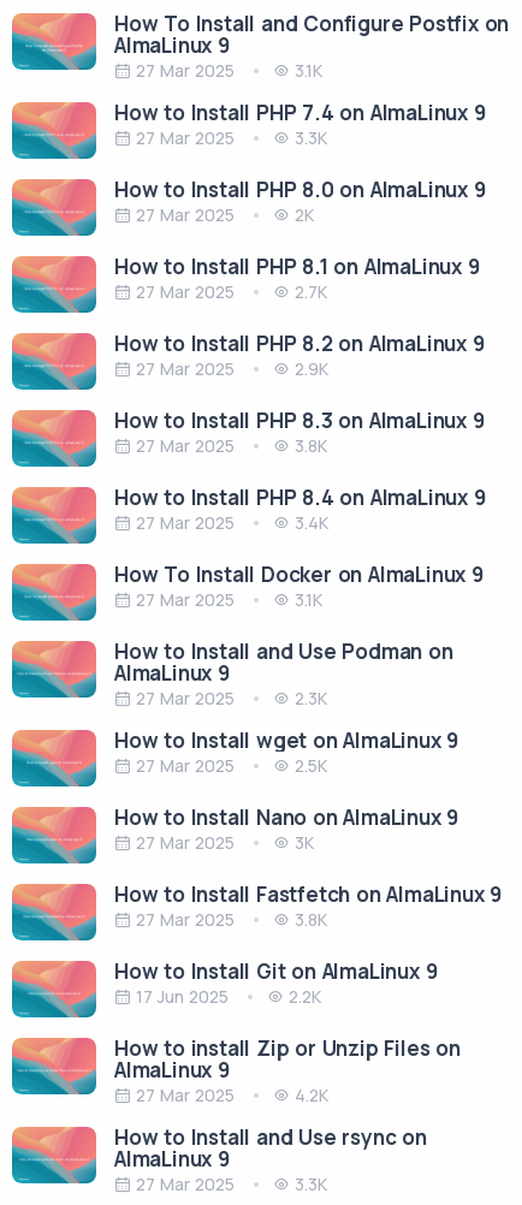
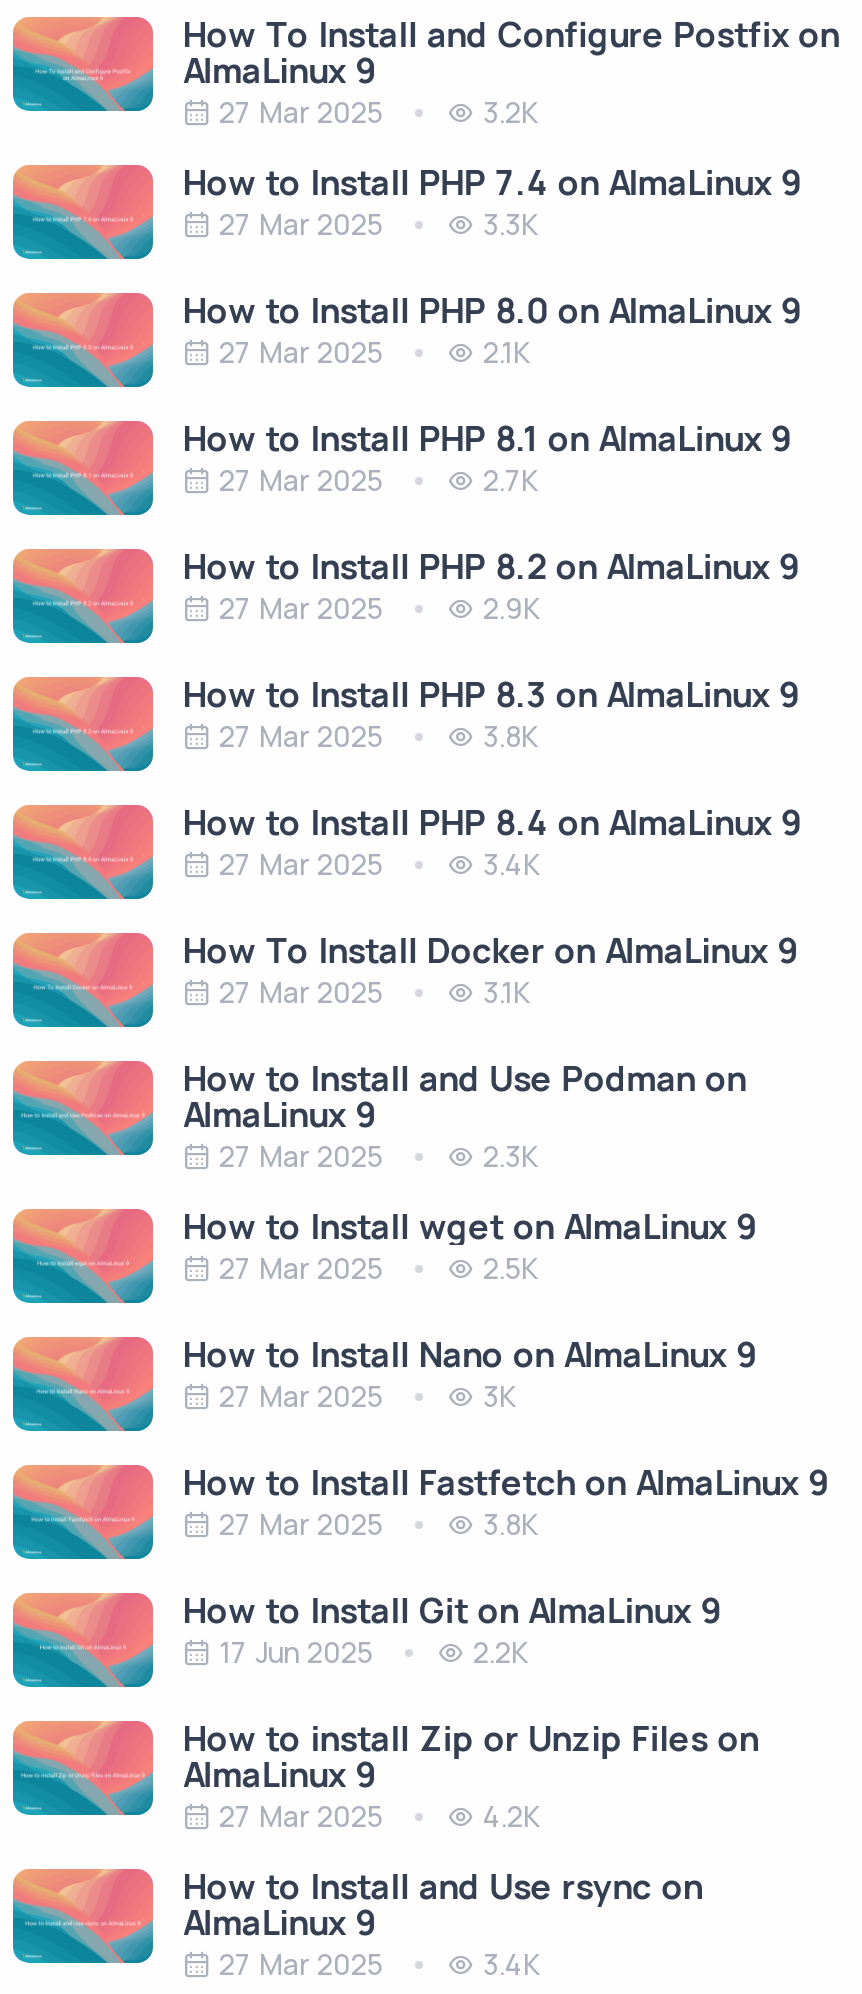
- 3.1K
+ 3.2K

- 2K
+ 2.1K

- 3.3K
+ 3.4K
